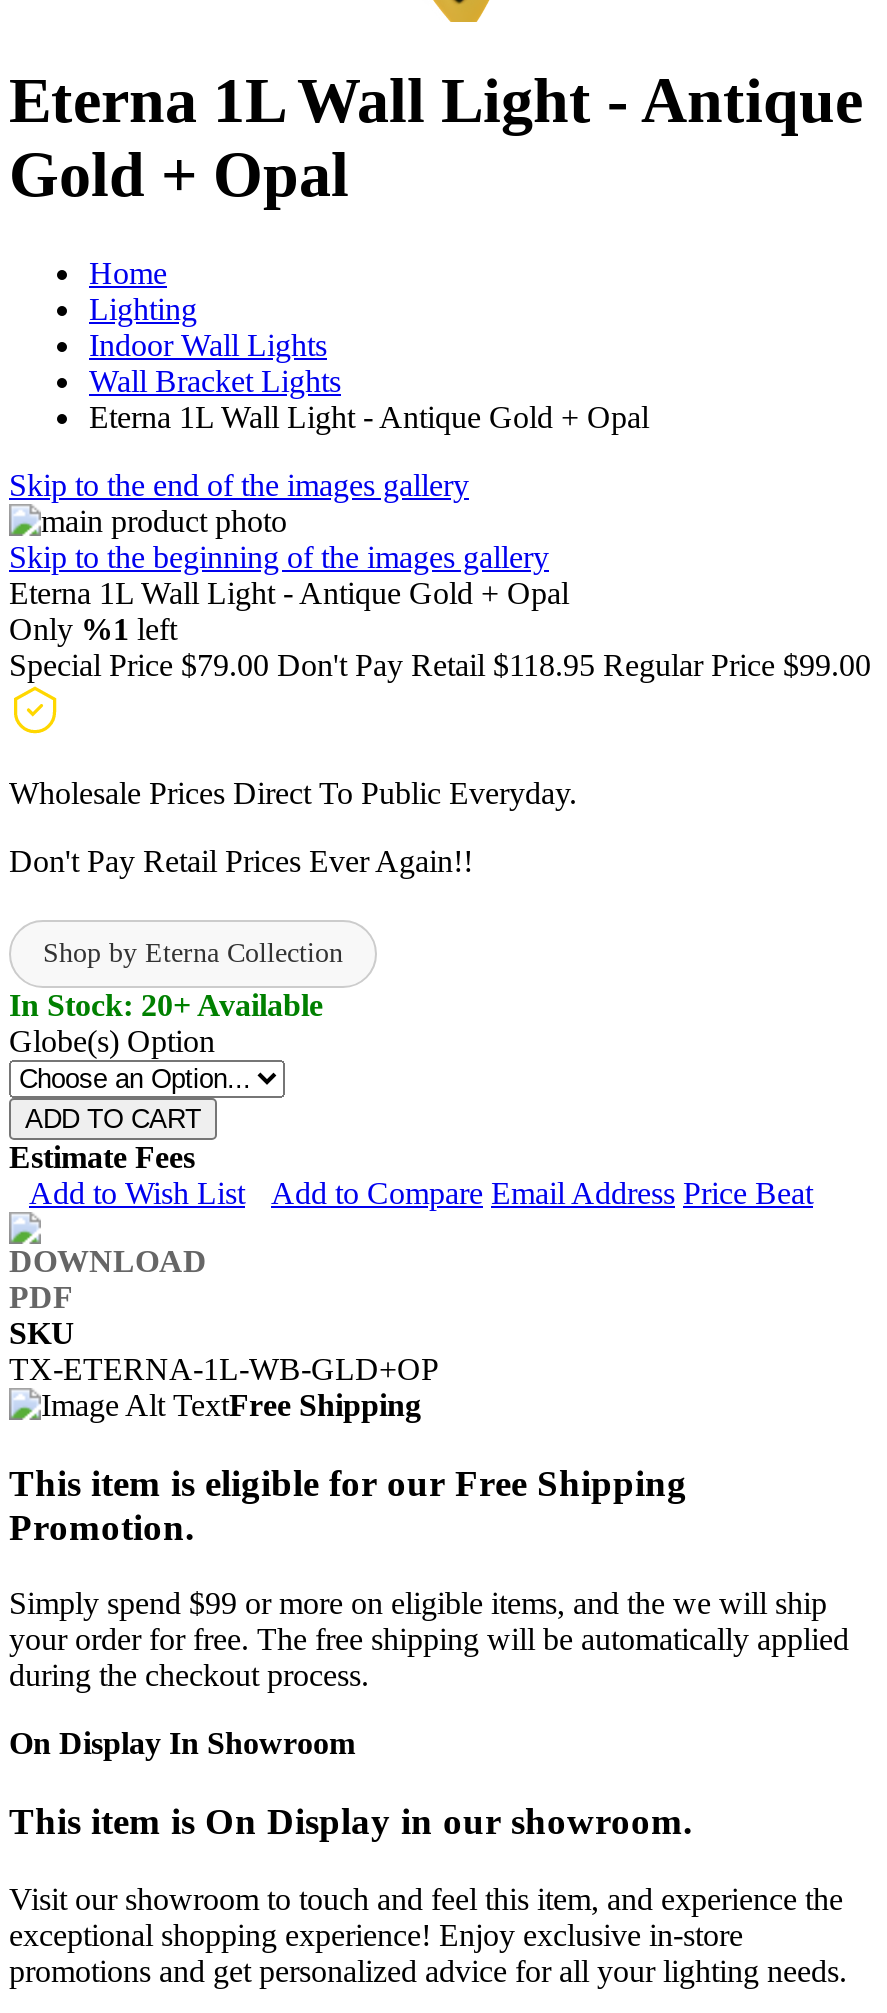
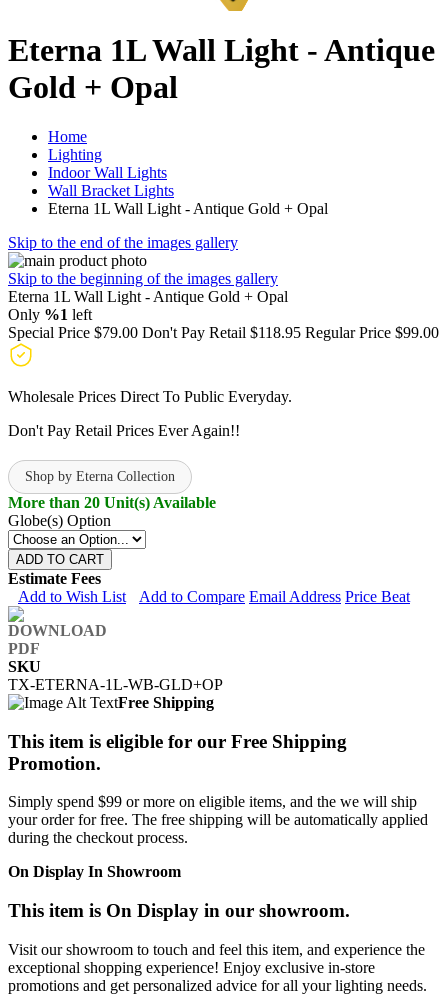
- In Stock: 20+ Available
+ More than 20 Unit(s) Available
